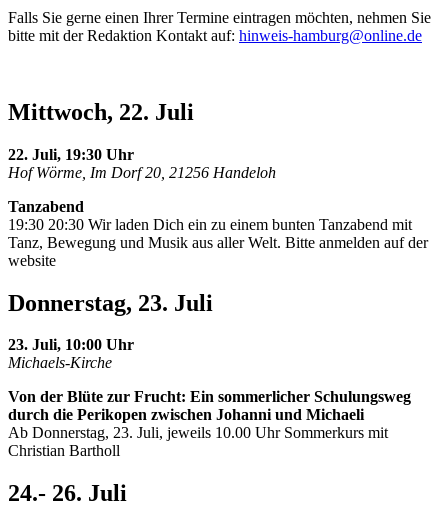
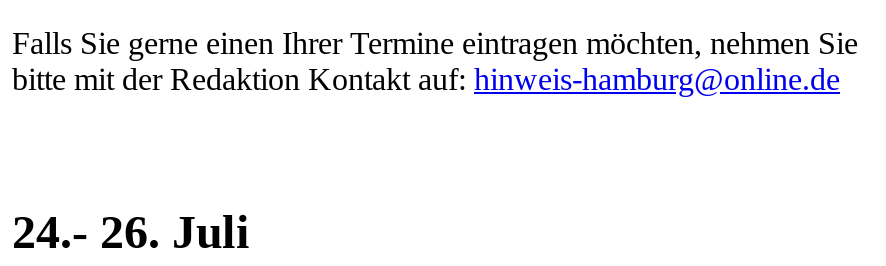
- Mittwoch, 22. Juli
- 22. Juli, 19:30 Uhr
- Hof Wörme, Im Dorf 20, 21256 Handeloh
- Tanzabend
- 19:30 20:30 Wir laden Dich ein zu einem bunten Tanzabend mit
- Tanz, Bewegung und Musik aus aller Welt. Bitte anmelden auf der
- website
- Donnerstag, 23. Juli
- 23. Juli, 10:00 Uhr
- Michaels-Kirche
- Von der Blüte zur Frucht: Ein sommerlicher Schulungsweg
- durch die Perikopen zwischen Johanni und Michaeli
- Ab Donnerstag, 23. Juli, jeweils 10.00 Uhr Sommerkurs mit
- Christian Bartholl
